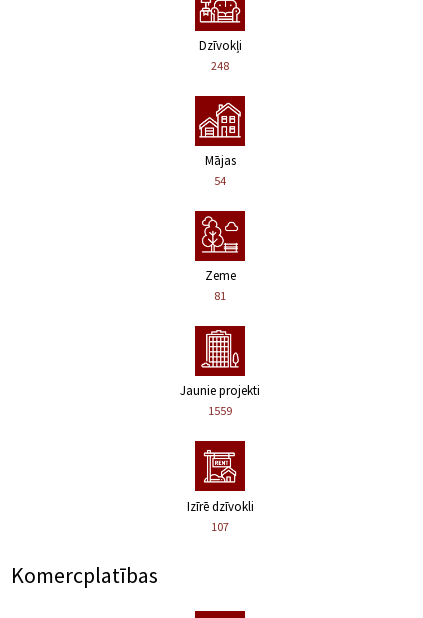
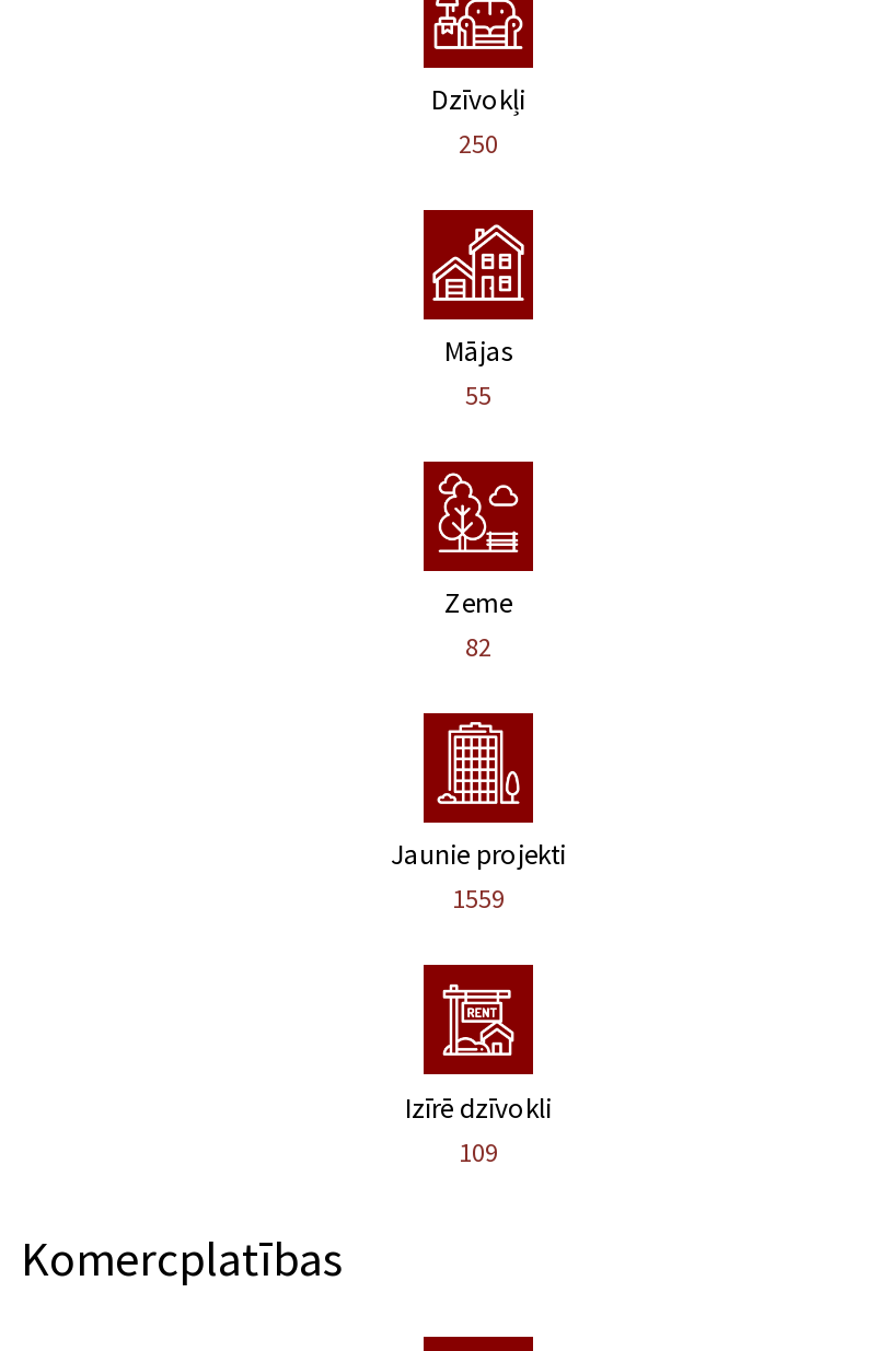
- 248
+ 250

- 54
+ 55

- 81
+ 82

- 107
+ 109
